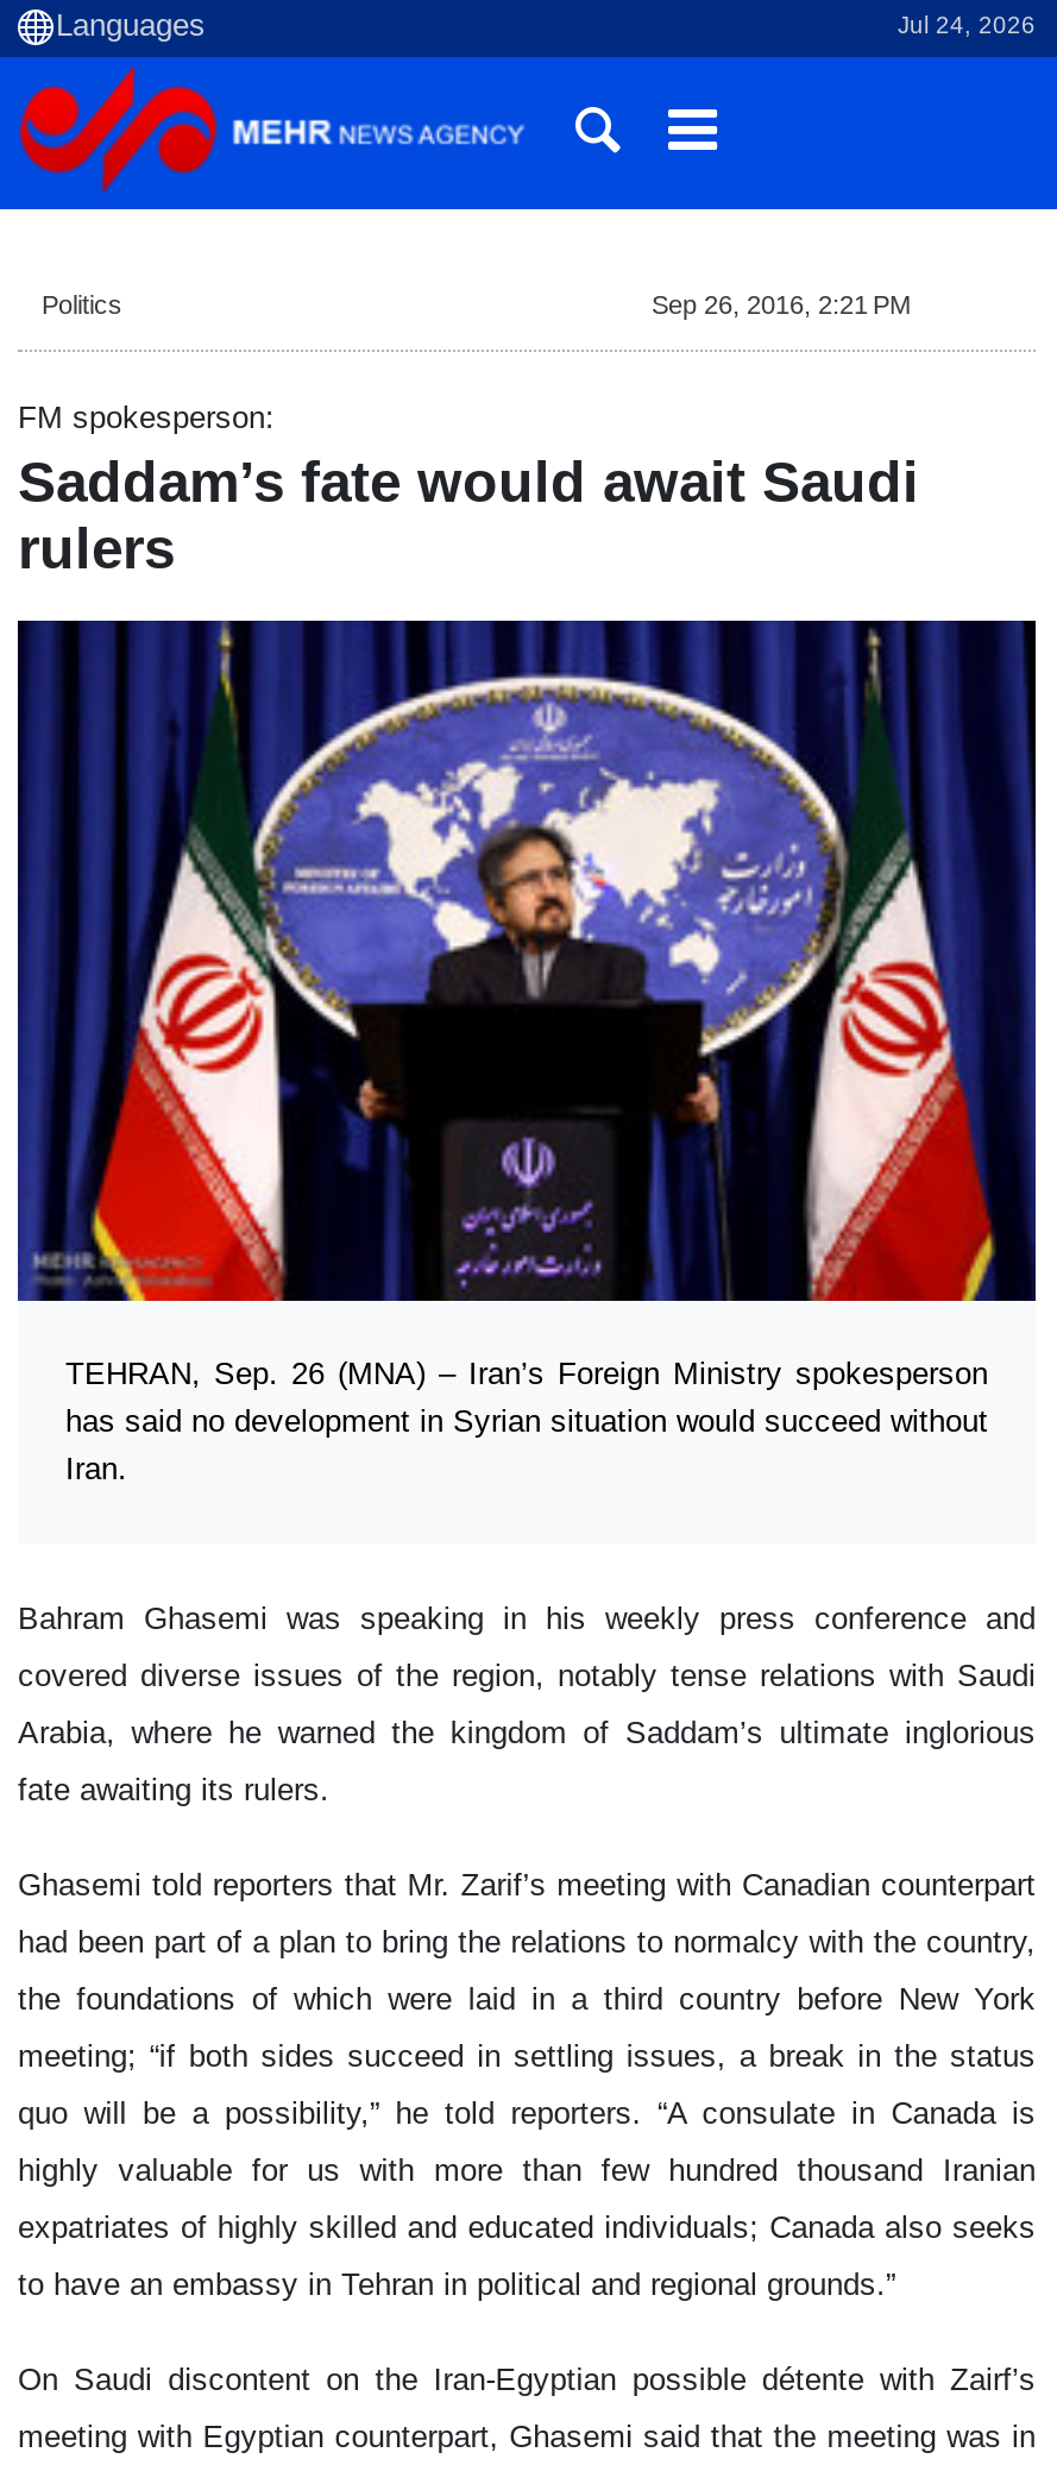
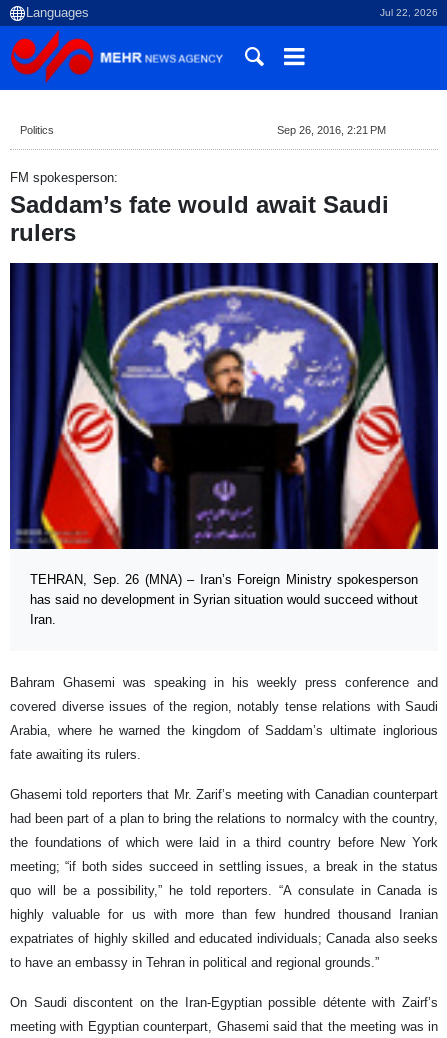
- Jul 24, 2026
+ Jul 22, 2026
